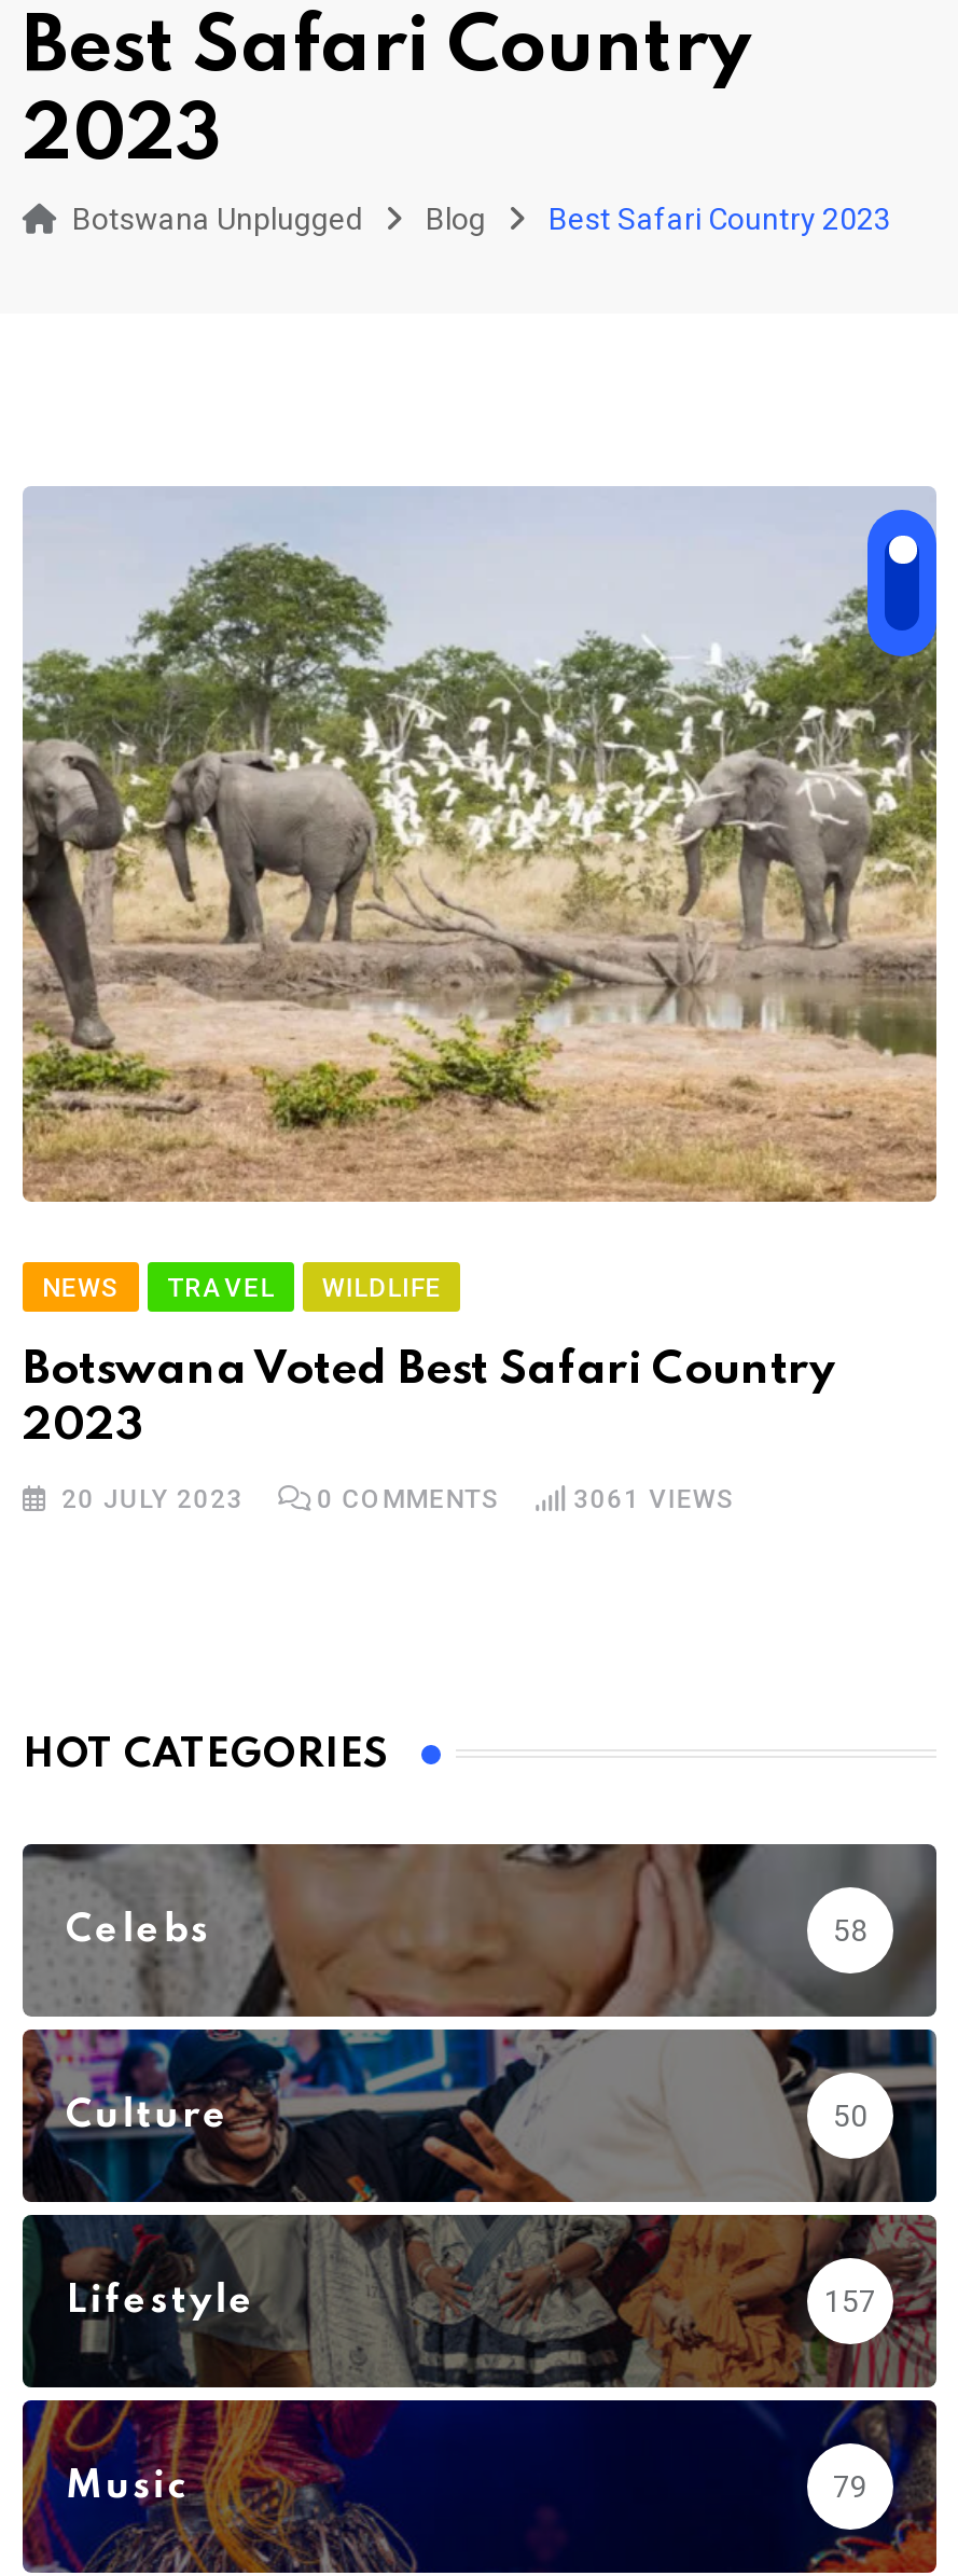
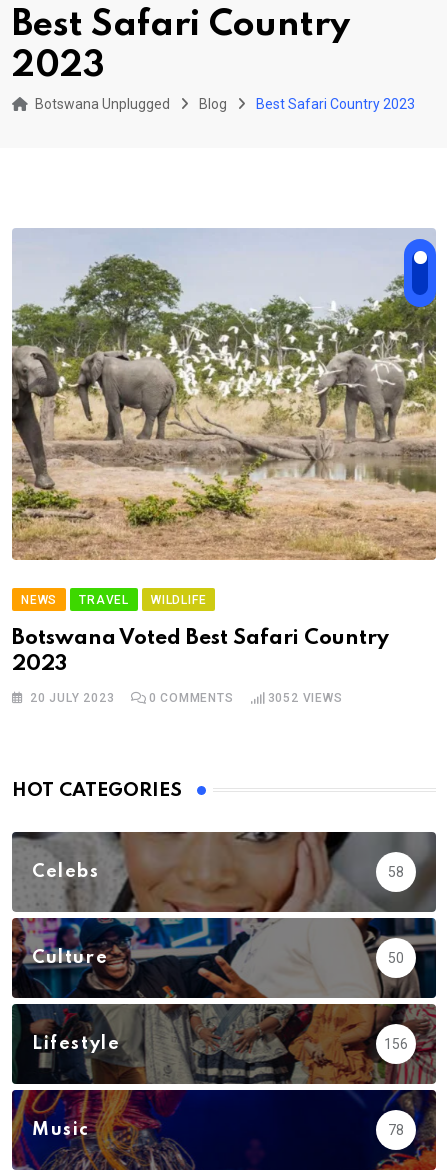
- 3061 VIEWS
+ 3052 VIEWS

- 157
+ 156

- 79
+ 78
